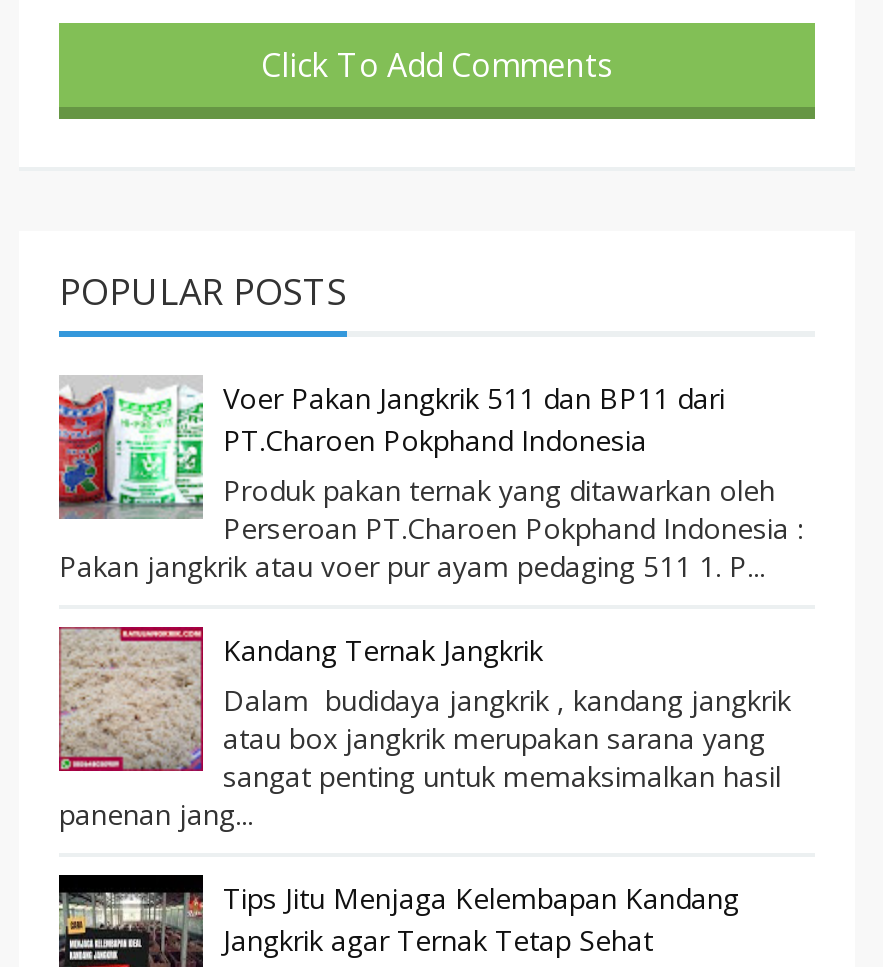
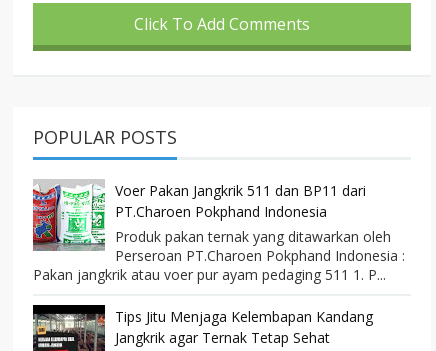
- [image]
- Kandang Ternak Jangkrik
- Dalam budidaya jangkrik , kandang jangkrik
- atau box jangkrik merupakan sarana yang
- sangat penting untuk memaksimalkan hasil
- panenan jang...
